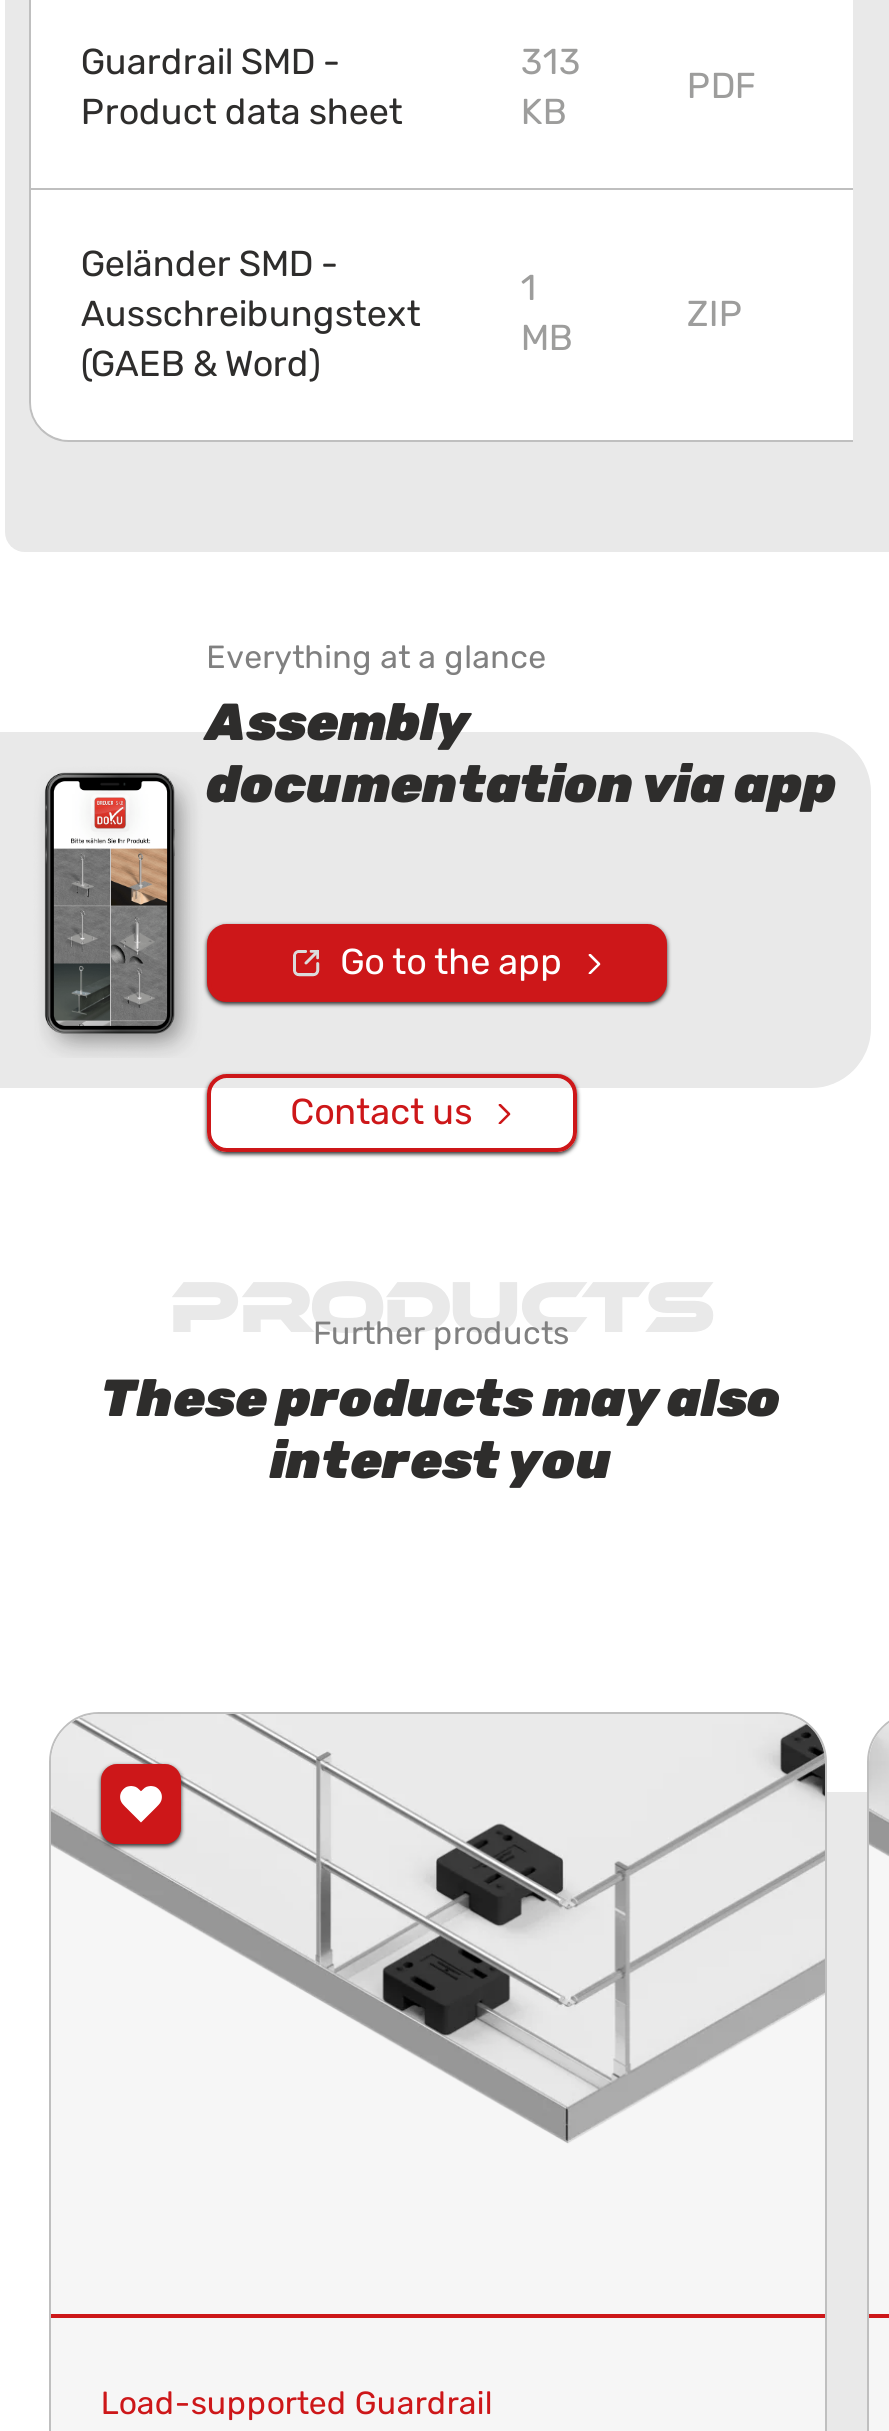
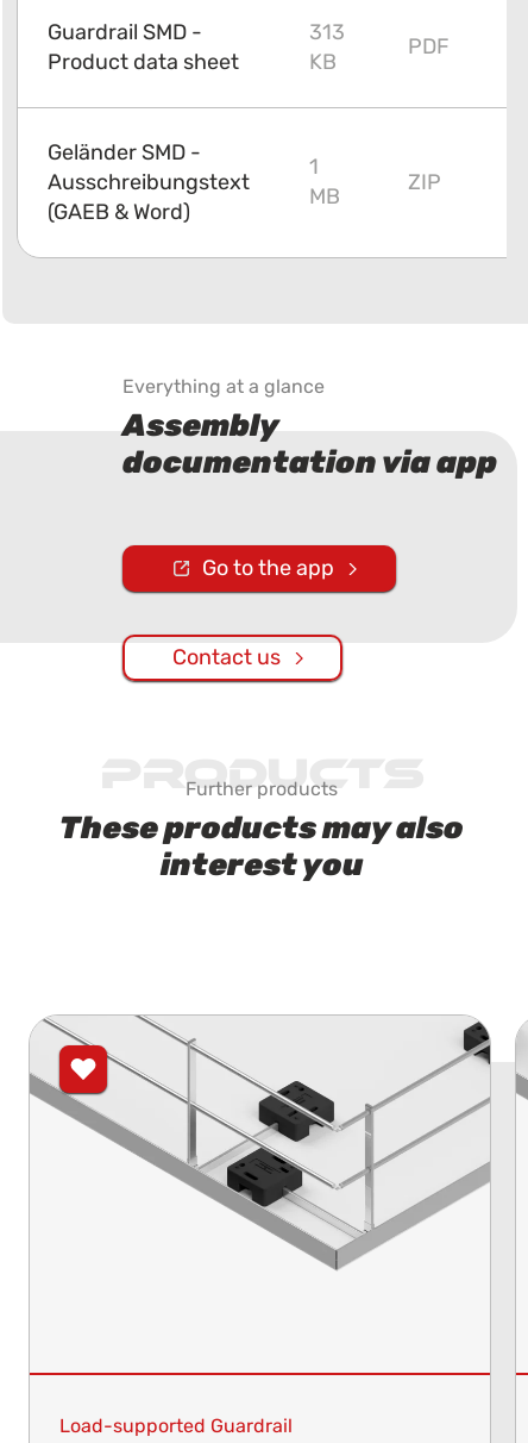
- [image]
